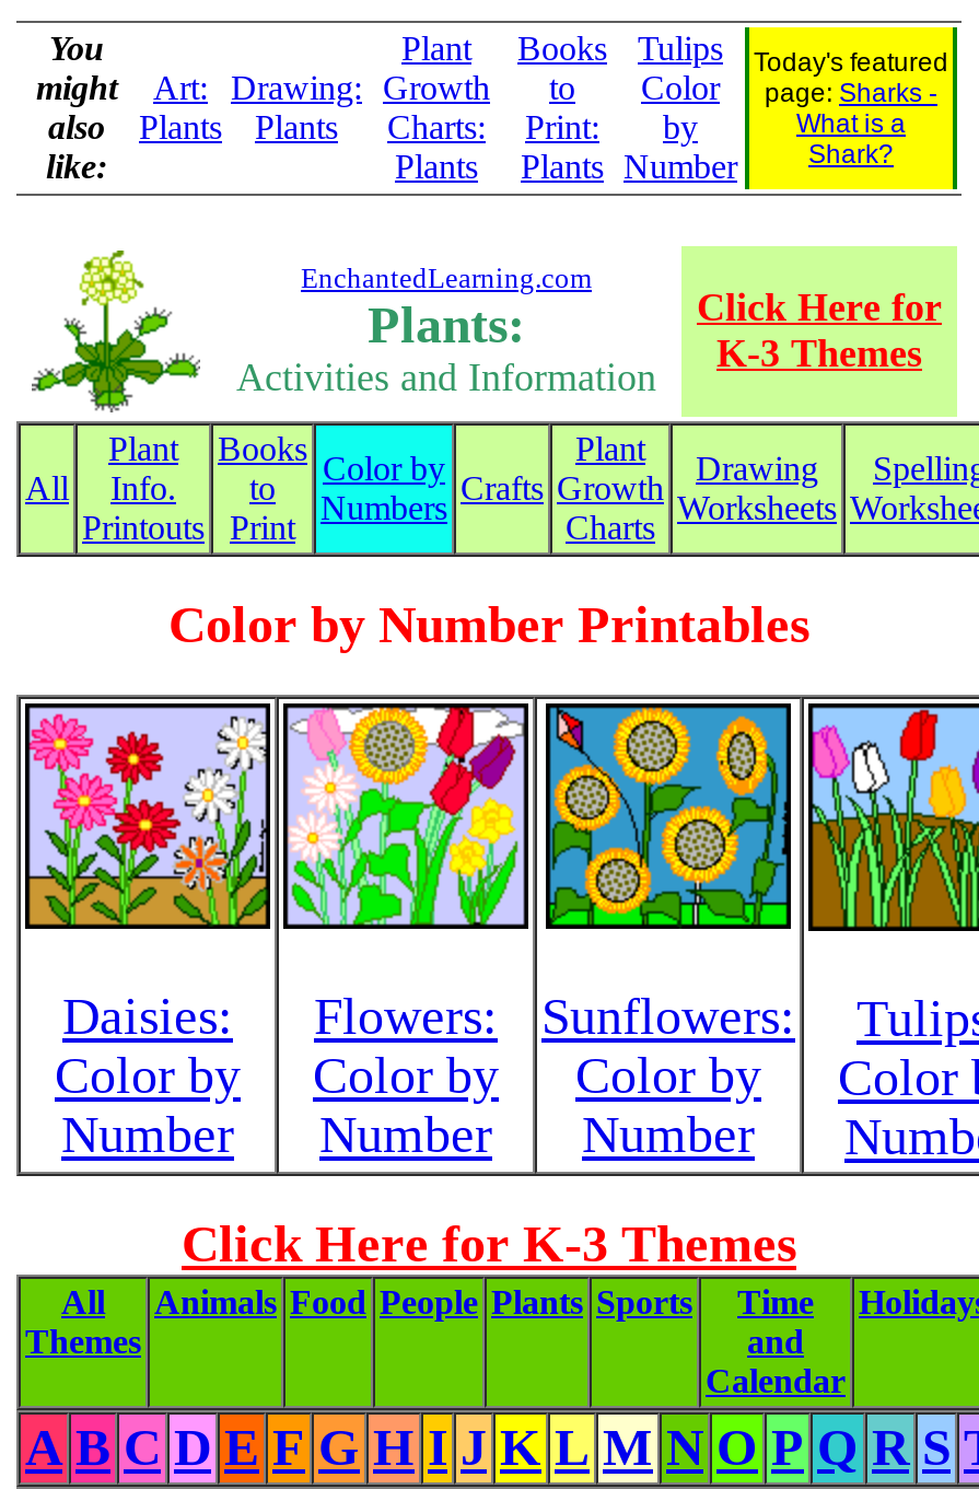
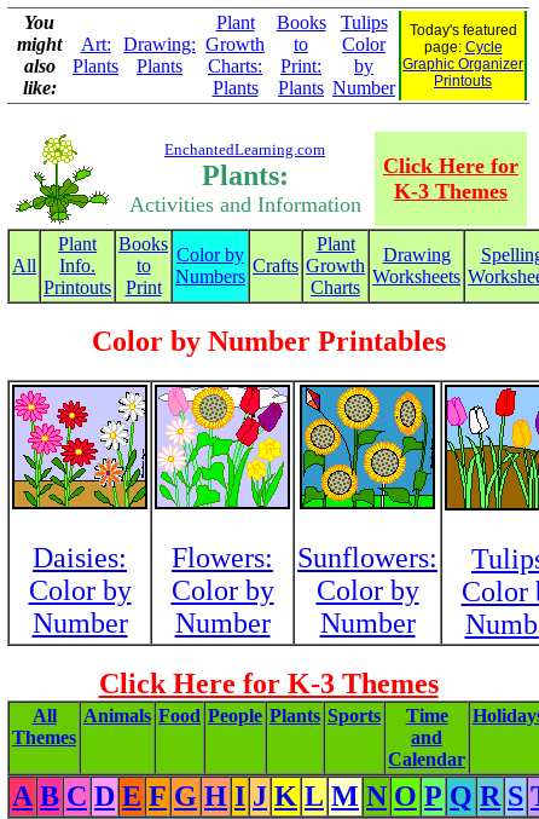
- page: Sharks -
- What is a
- Shark?
+ page: Cycle
+ Graphic Organizer
+ Printouts
